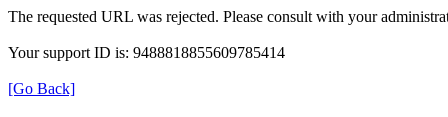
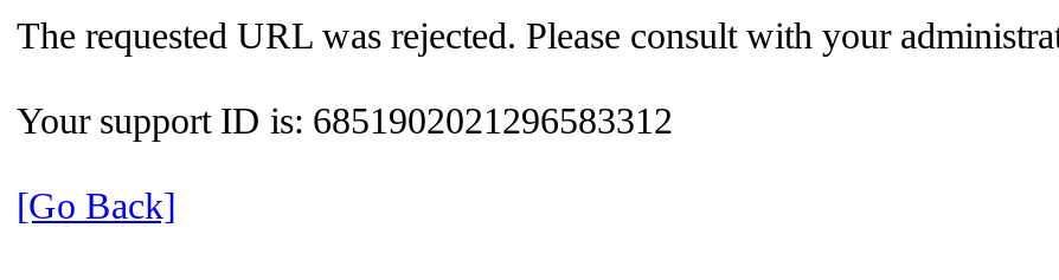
- Your support ID is: 9488818855609785414
+ Your support ID is: 6851902021296583312
